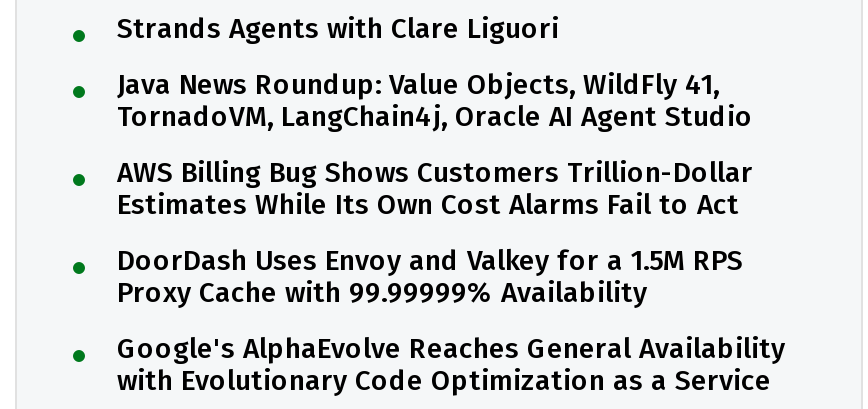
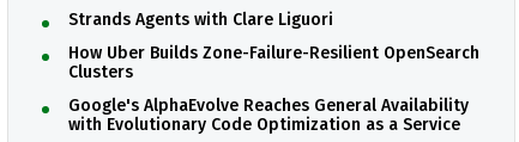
- Java News Roundup: Value Objects, WildFly 41,
- TornadoVM, LangChain4j, Oracle AI Agent Studio
- AWS Billing Bug Shows Customers Trillion-Dollar
- Estimates While Its Own Cost Alarms Fail to Act
- DoorDash Uses Envoy and Valkey for a 1.5M RPS
- Proxy Cache with 99.99999% Availability
+ How Uber Builds Zone-Failure-Resilient OpenSearch
+ Clusters
